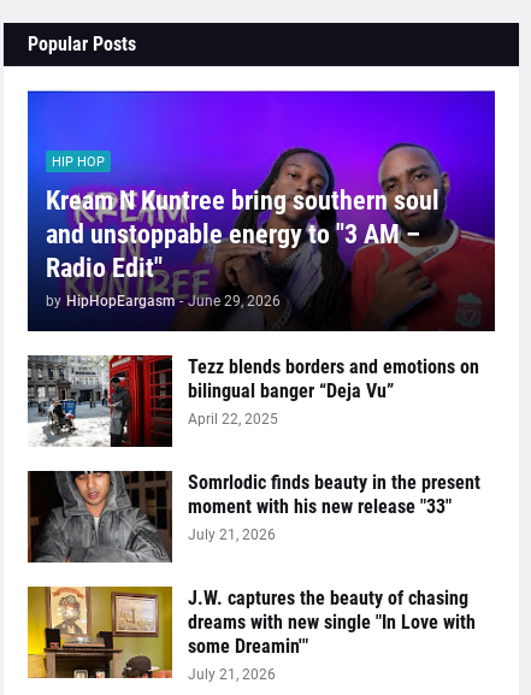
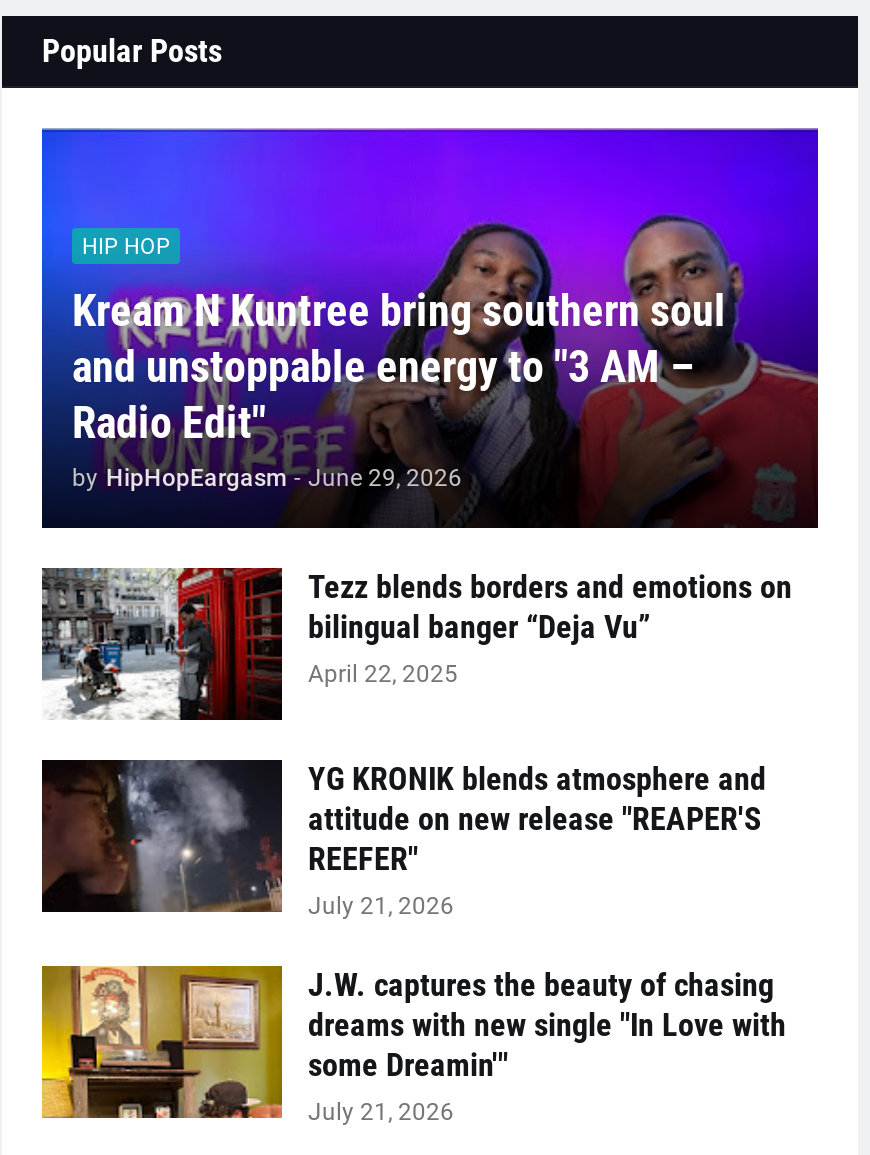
- [image]
- Somrlodic finds beauty in the present
- moment with his new release "33"
+ [image]
+ YG KRONIK blends atmosphere and
+ attitude on new release "REAPER'S
+ REEFER"
